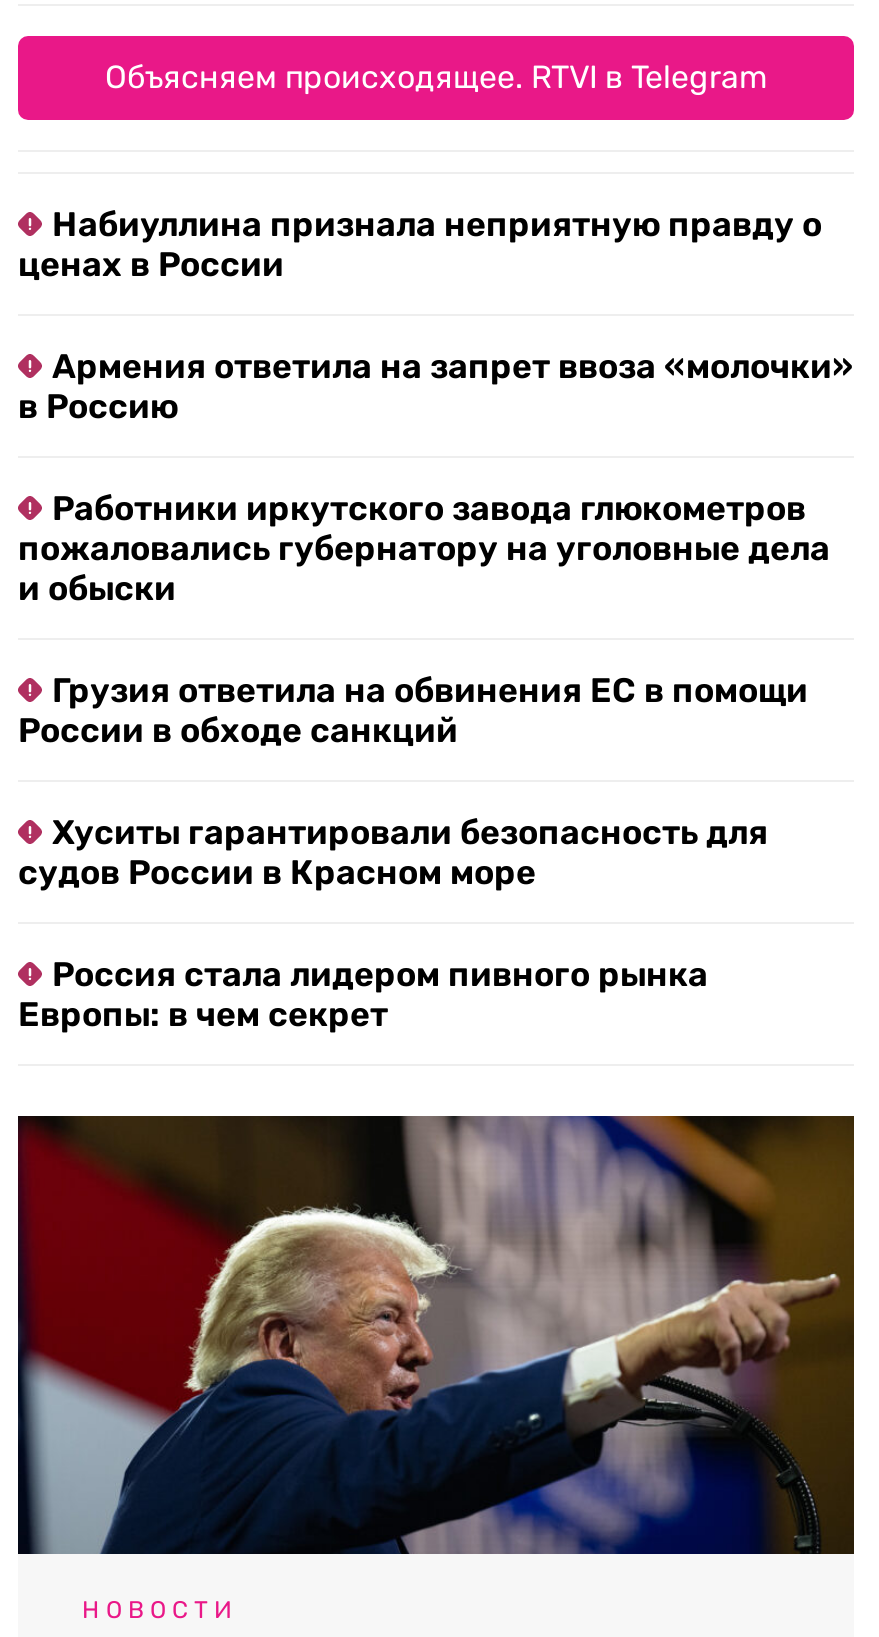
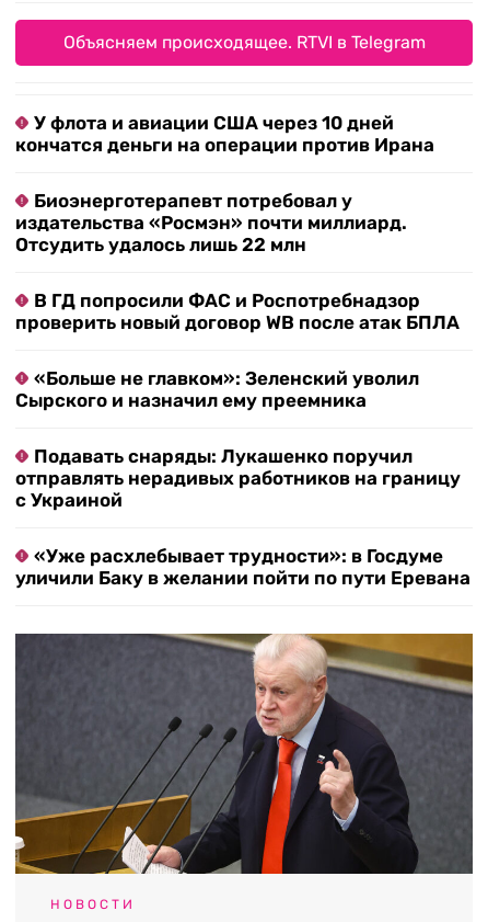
- Набиуллина признала неприятную правду о
- ценах в России
+ У флота и авиации США через 10 дней
+ кончатся деньги на операции против Ирана

- Армения ответила на запрет ввоза «молочки»
- в Россию
+ Биоэнерготерапевт потребовал у
+ издательства «Росмэн» почти миллиард.
+ Отсудить удалось лишь 22 млн

- Работники иркутского завода глюкометров
- пожаловались губернатору на уголовные дела
- и обыски
+ В ГД попросили ФАС и Роспотребнадзор
+ проверить новый договор WB после атак БПЛА

- Грузия ответила на обвинения ЕС в помощи
- России в обходе санкций
+ «Больше не главком»: Зеленский уволил
+ Сырского и назначил ему преемника

- Хуситы гарантировали безопасность для
- судов России в Красном море
+ Подавать снаряды: Лукашенко поручил
+ отправлять нерадивых работников на границу
+ с Украиной

- Россия стала лидером пивного рынка
- Европы: в чем секрет
+ «Уже расхлебывает трудности»: в Госдуме
+ уличили Баку в желании пойти по пути Еревана

- [image]
+ [image]
